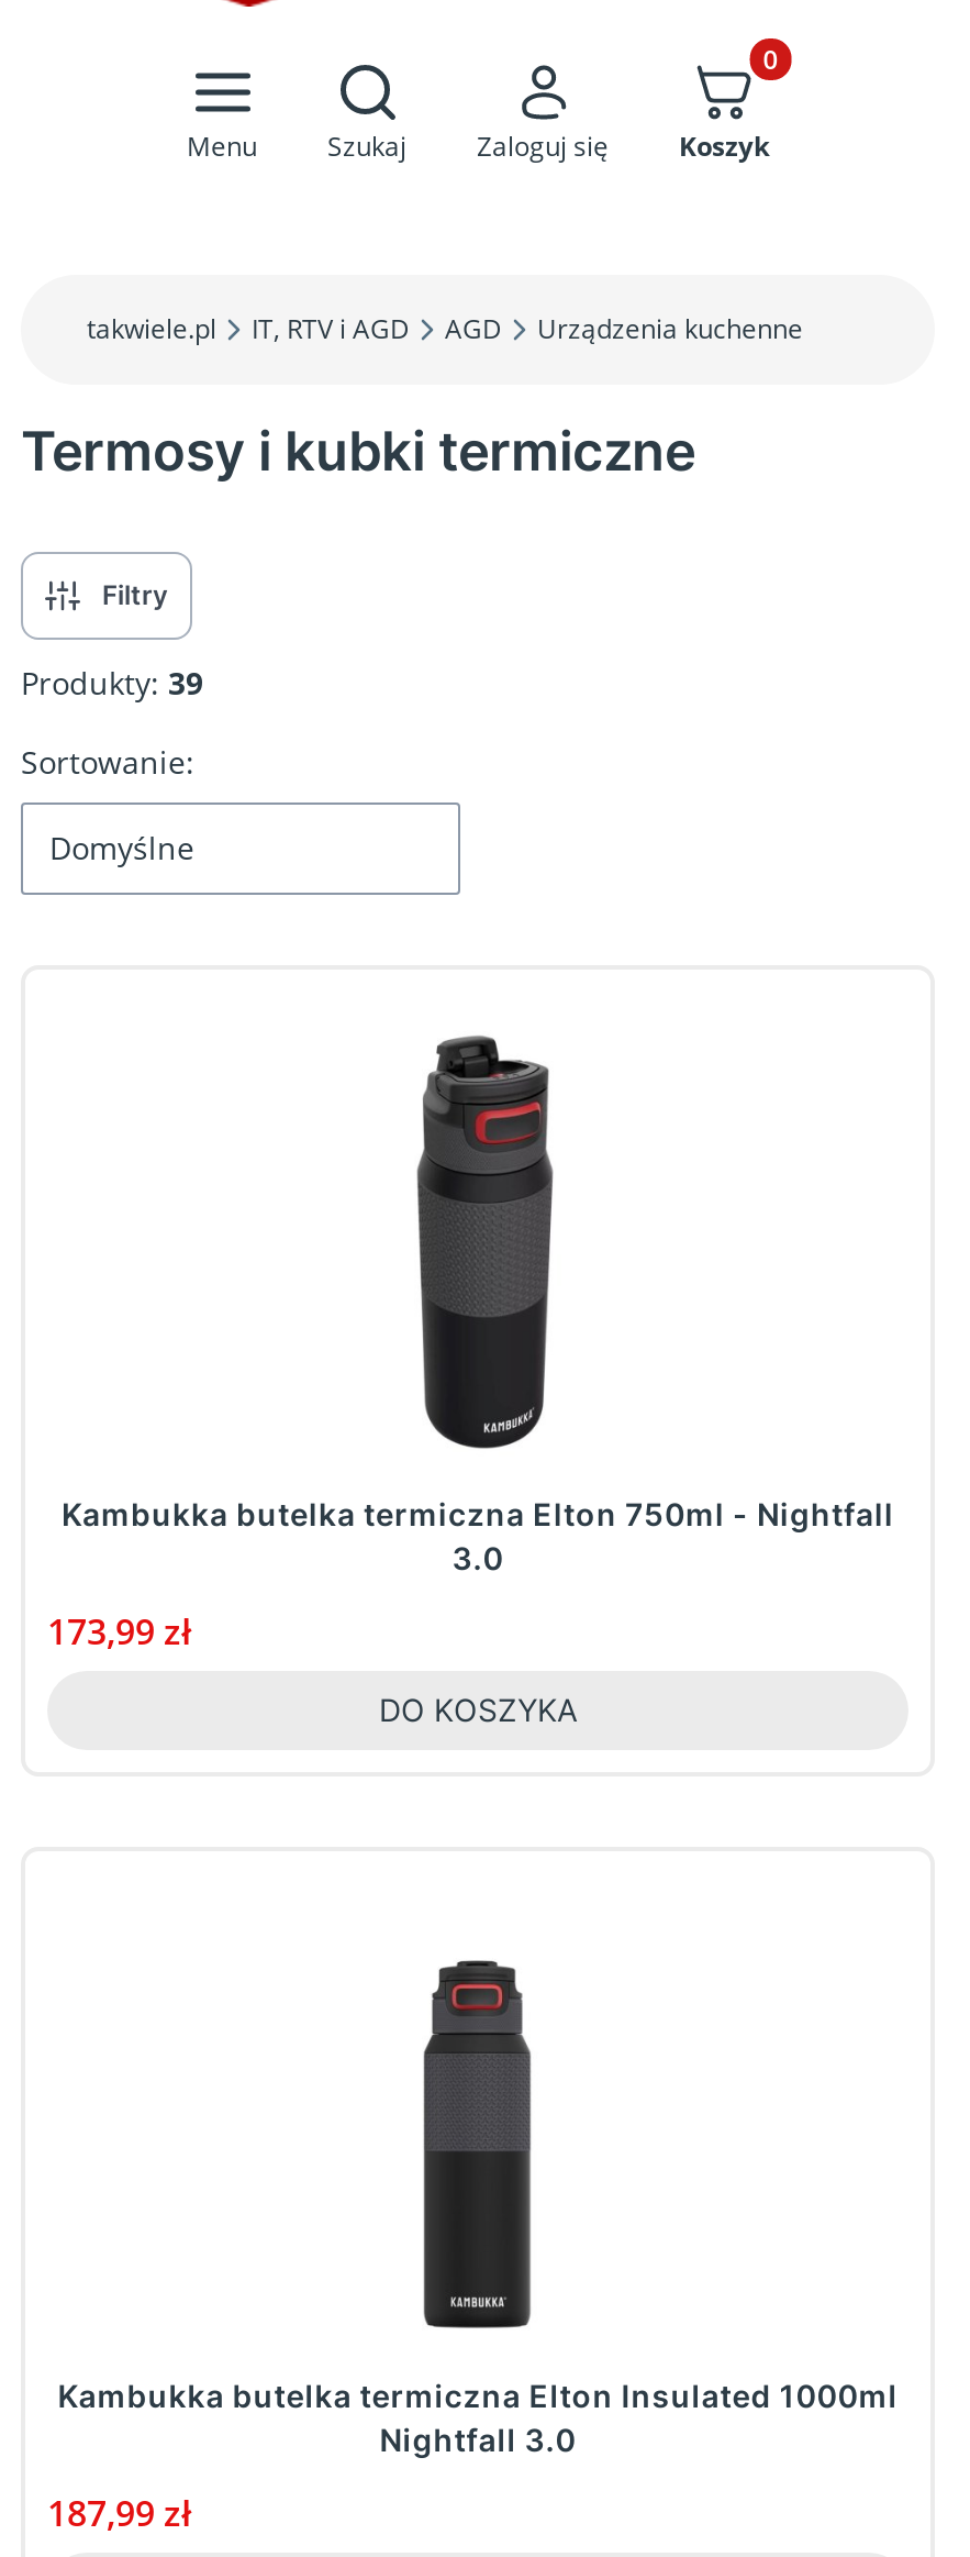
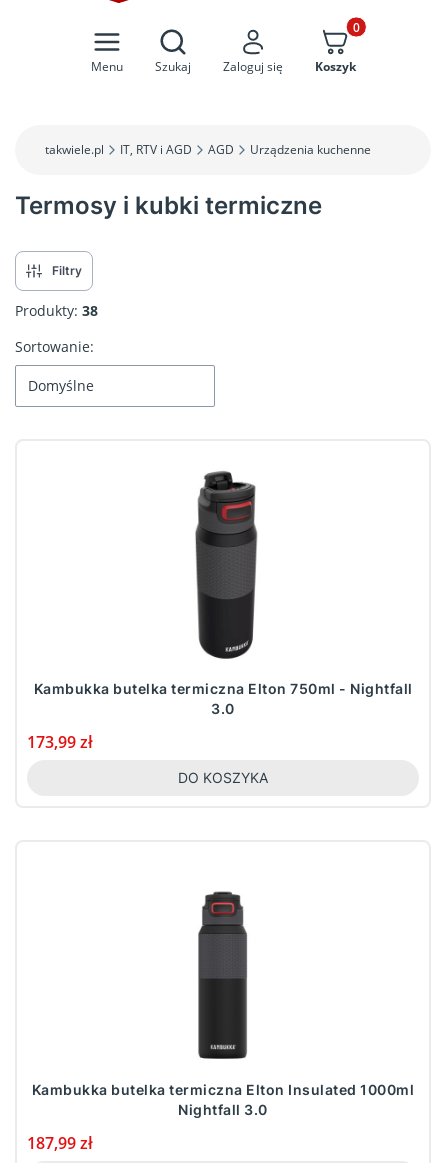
- Produkty: 39
+ Produkty: 38
